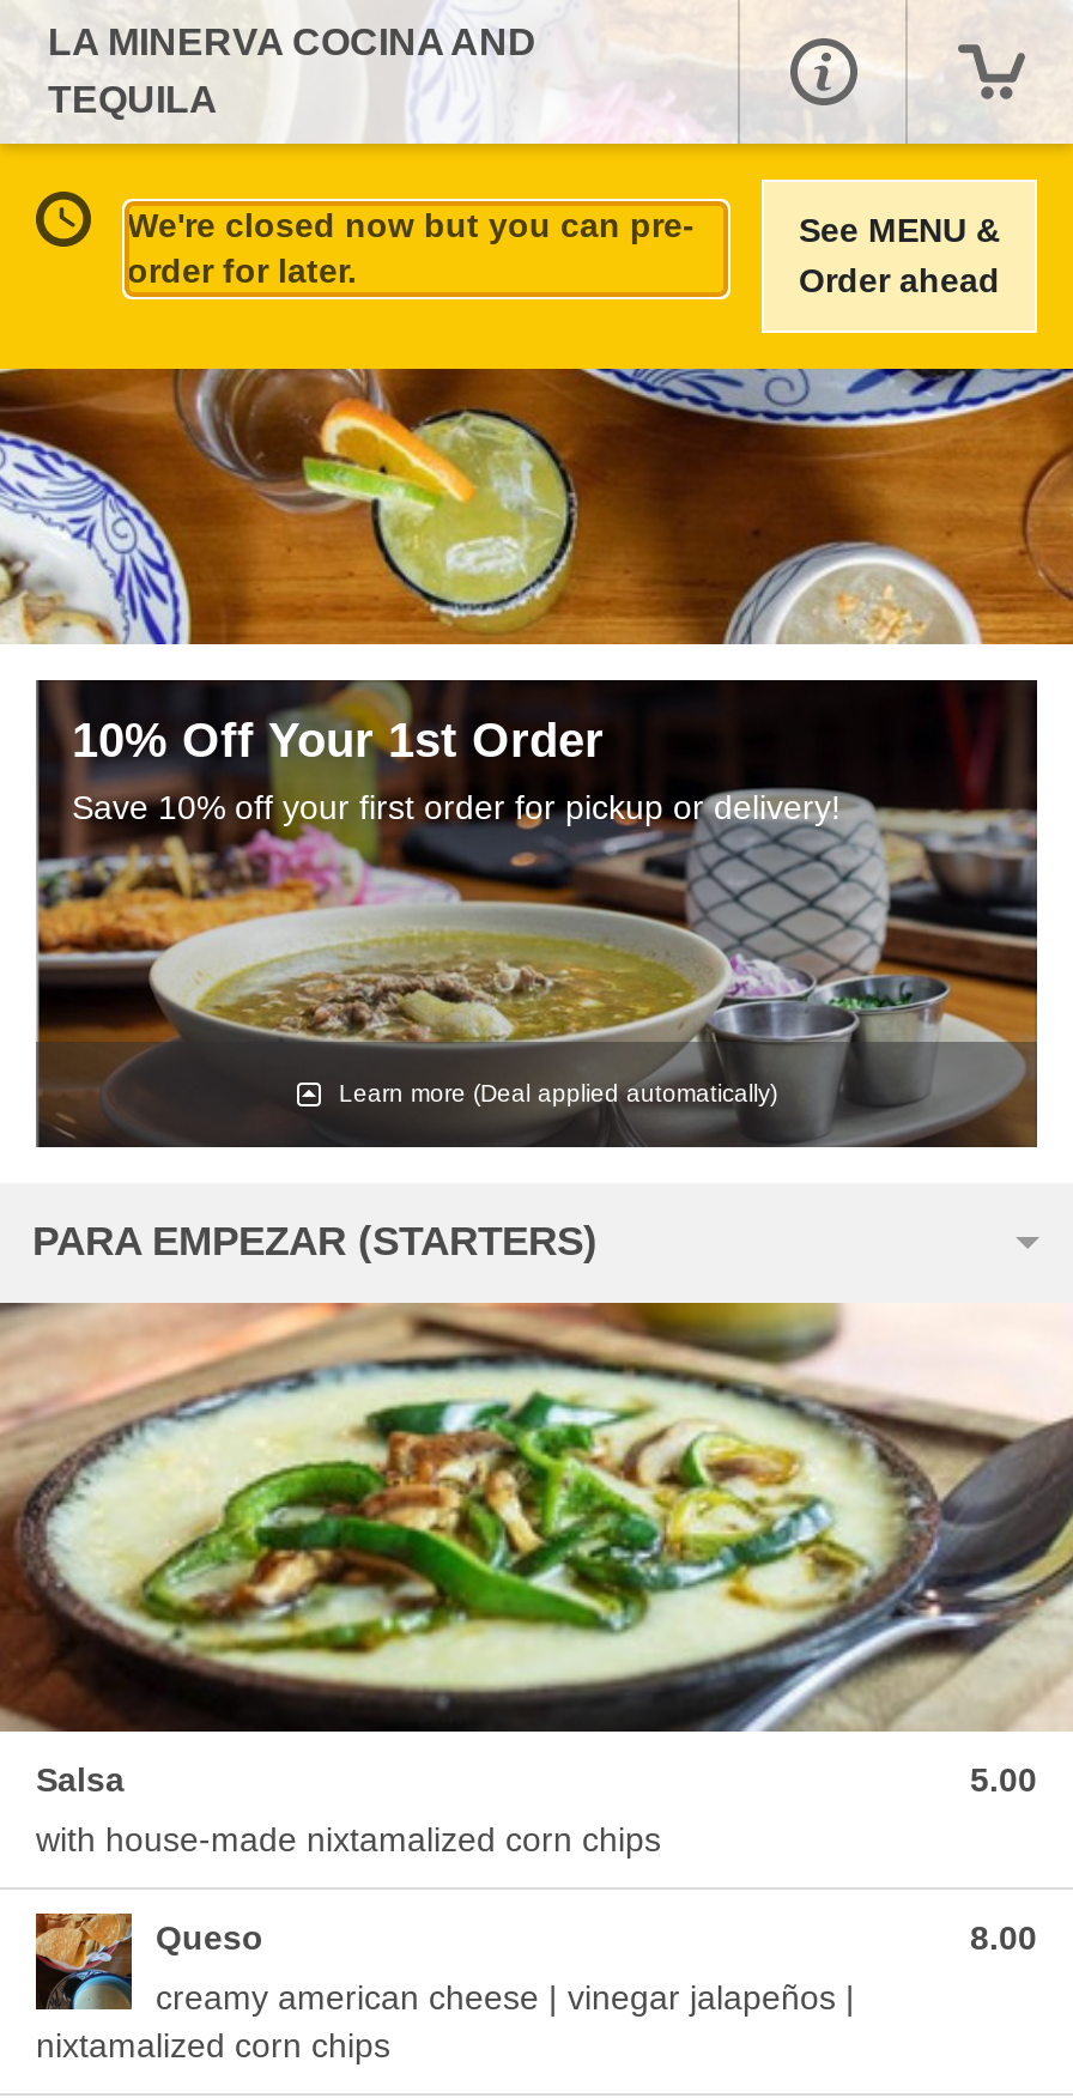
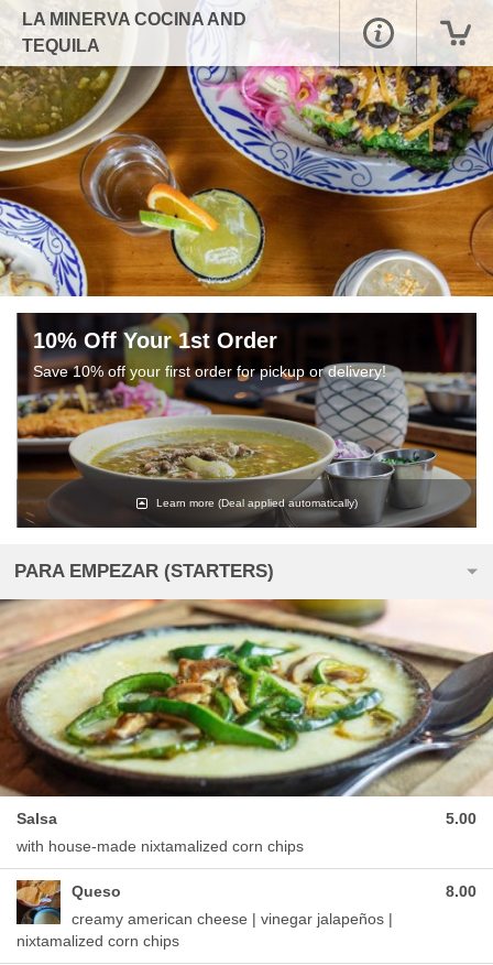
- [image]
+ [image]

- We're closed now but you can pre-
- order for later.

- See MENU &
- Order ahead
